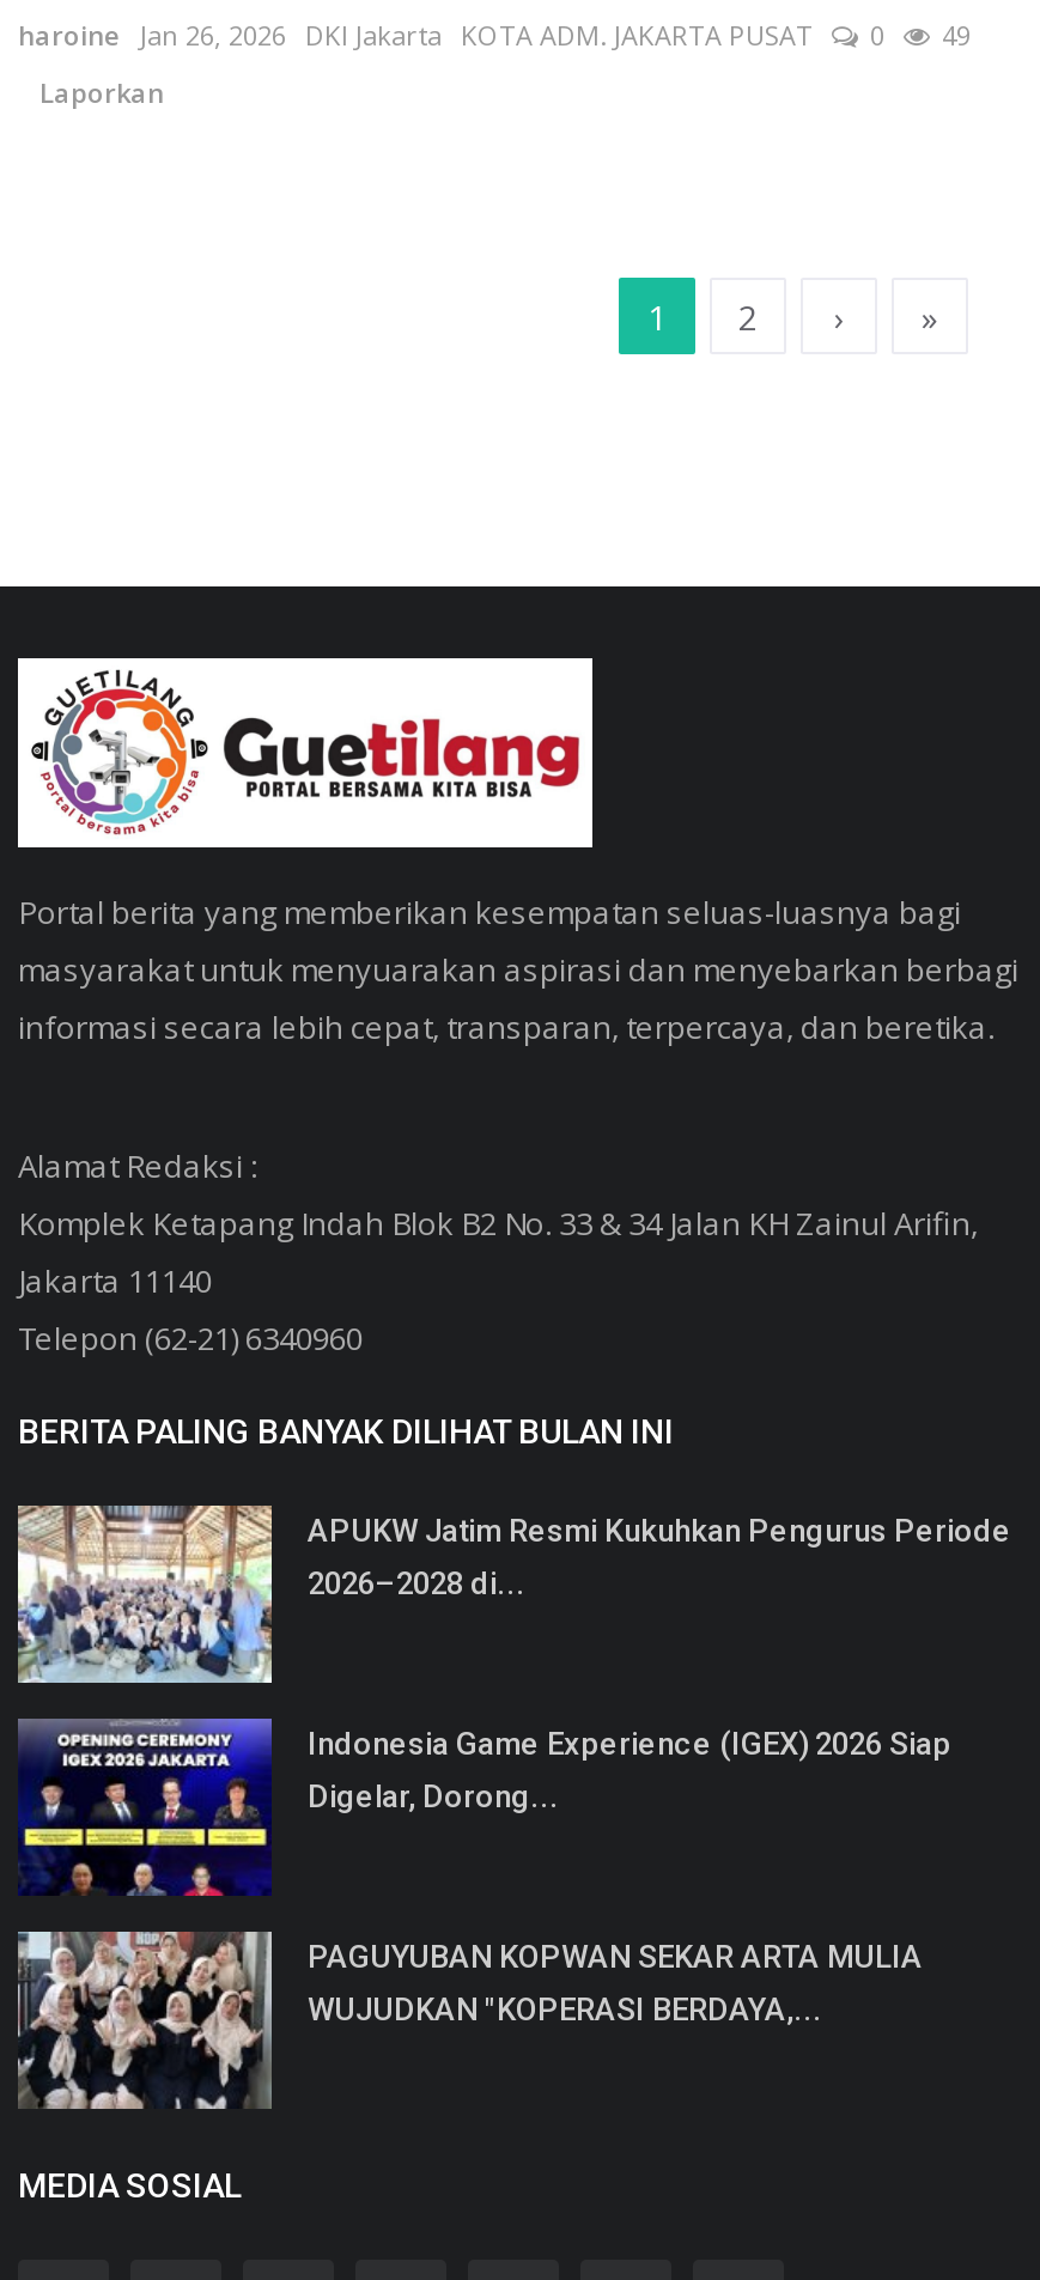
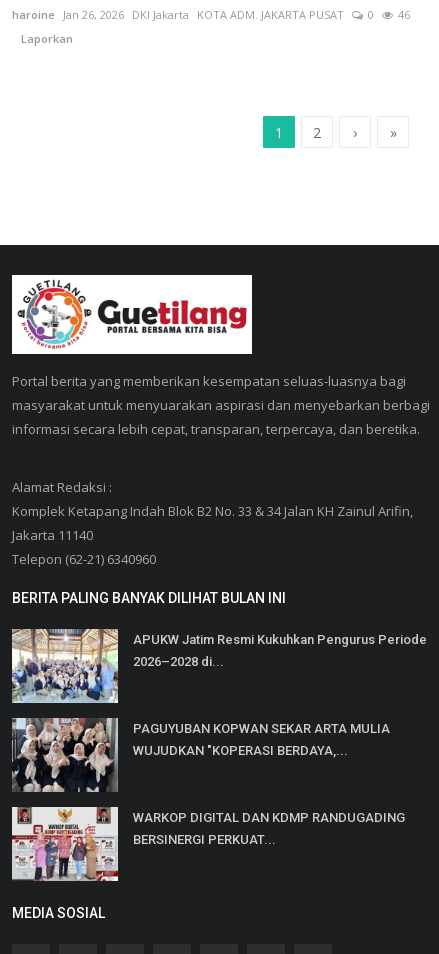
- haroine Jan 26, 2026 DKI Jakarta KOTA ADM. JAKARTA PUSAT 0 49
+ haroine Jan 26, 2026 DKI Jakarta KOTA ADM. JAKARTA PUSAT 0 46

- [image]
- Indonesia Game Experience (IGEX) 2026 Siap
- Digelar, Dorong...

moved up: [image] | PAGUYUBAN KOPWAN SEKAR ARTA MULIA | WUJUDKAN "KOPERASI BERDAYA,...

+ [image]
+ WARKOP DIGITAL DAN KDMP RANDUGADING
+ BERSINERGI PERKUAT...
